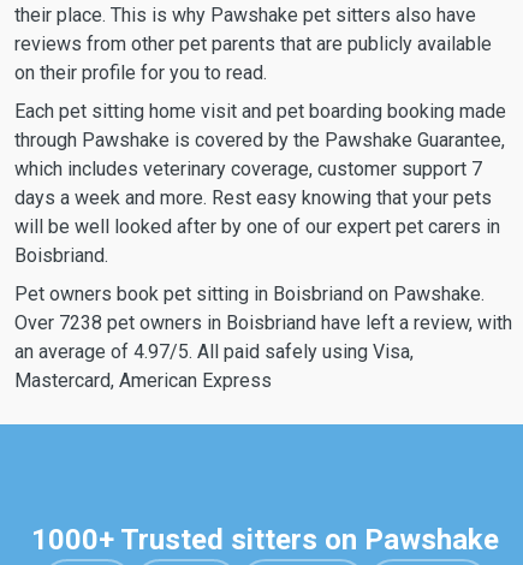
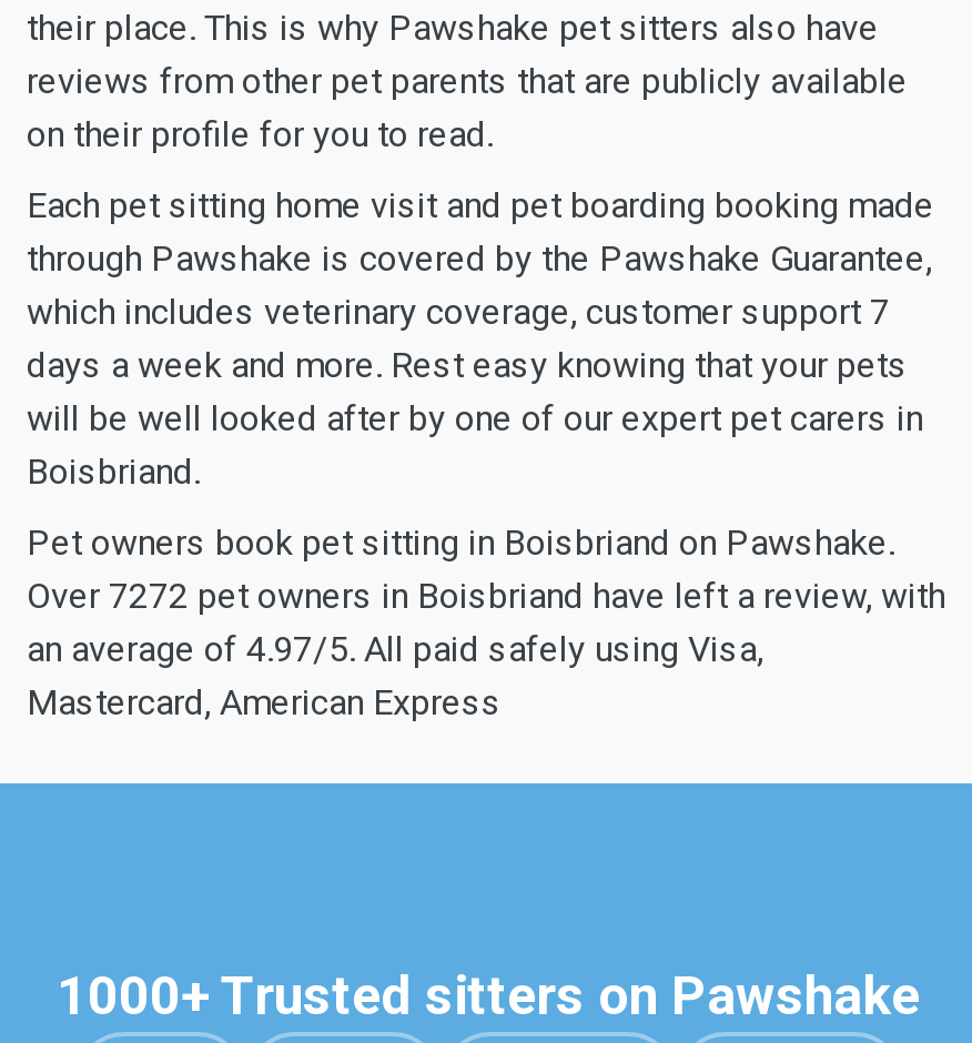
- Over 7238 pet owners in Boisbriand have left a review, with
+ Over 7272 pet owners in Boisbriand have left a review, with
